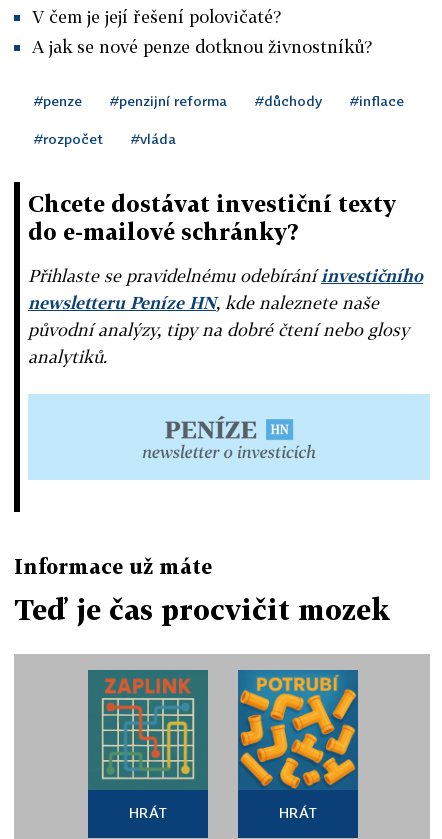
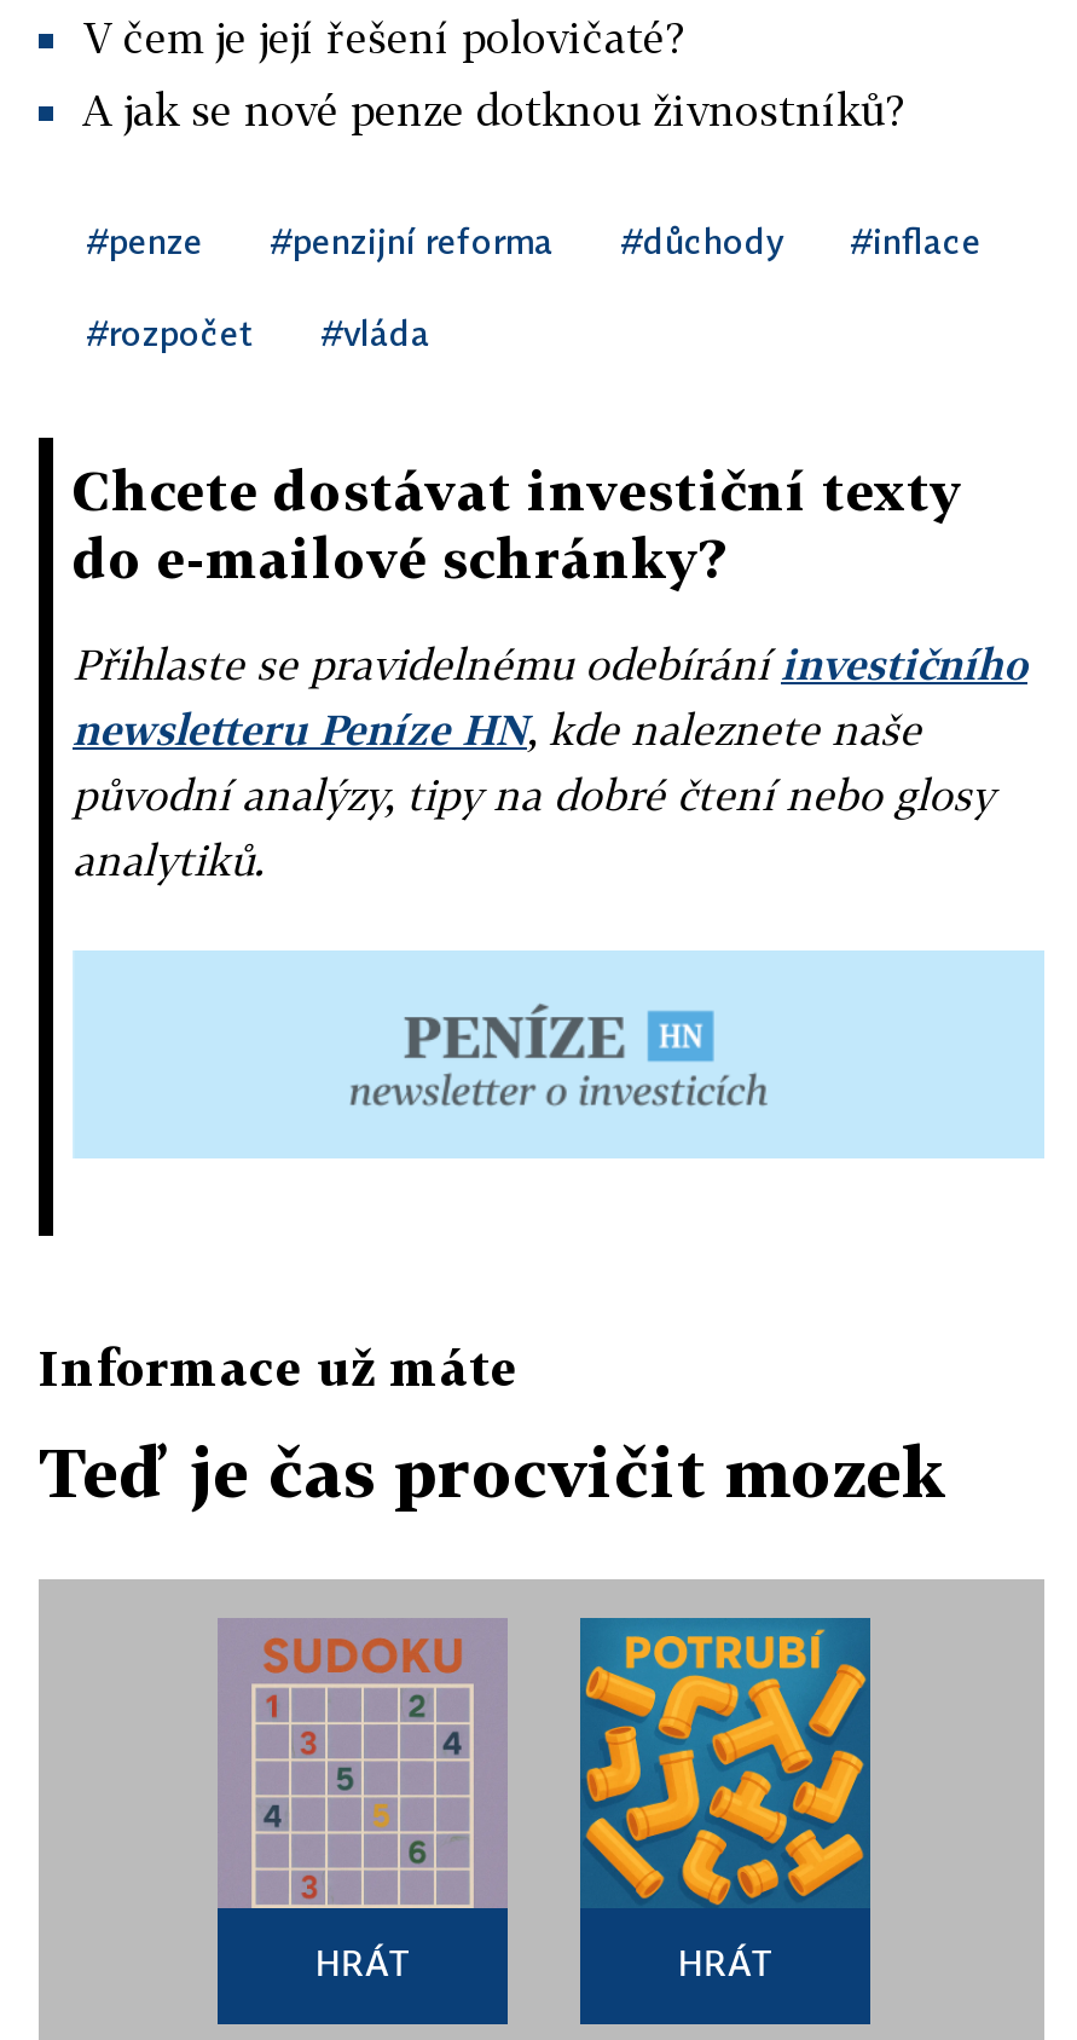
- [image]
+ [image]
